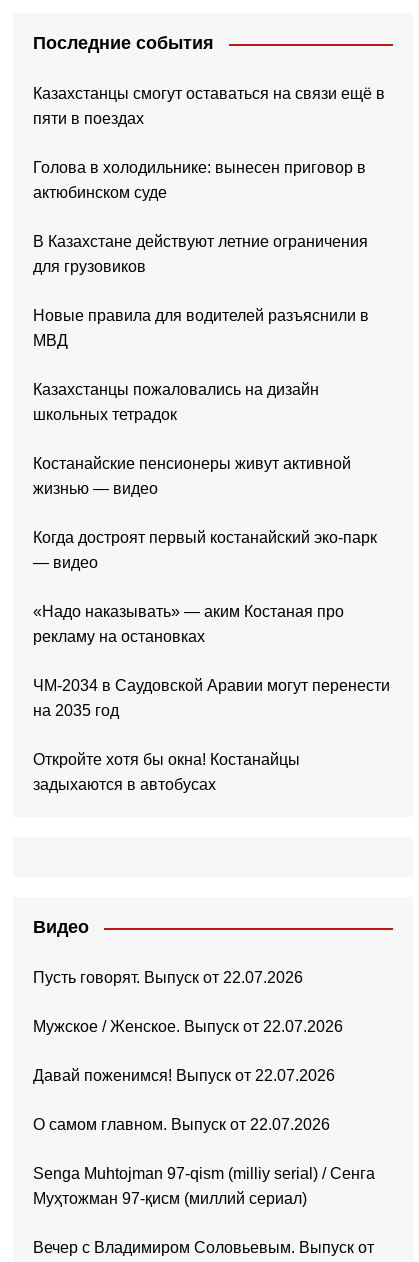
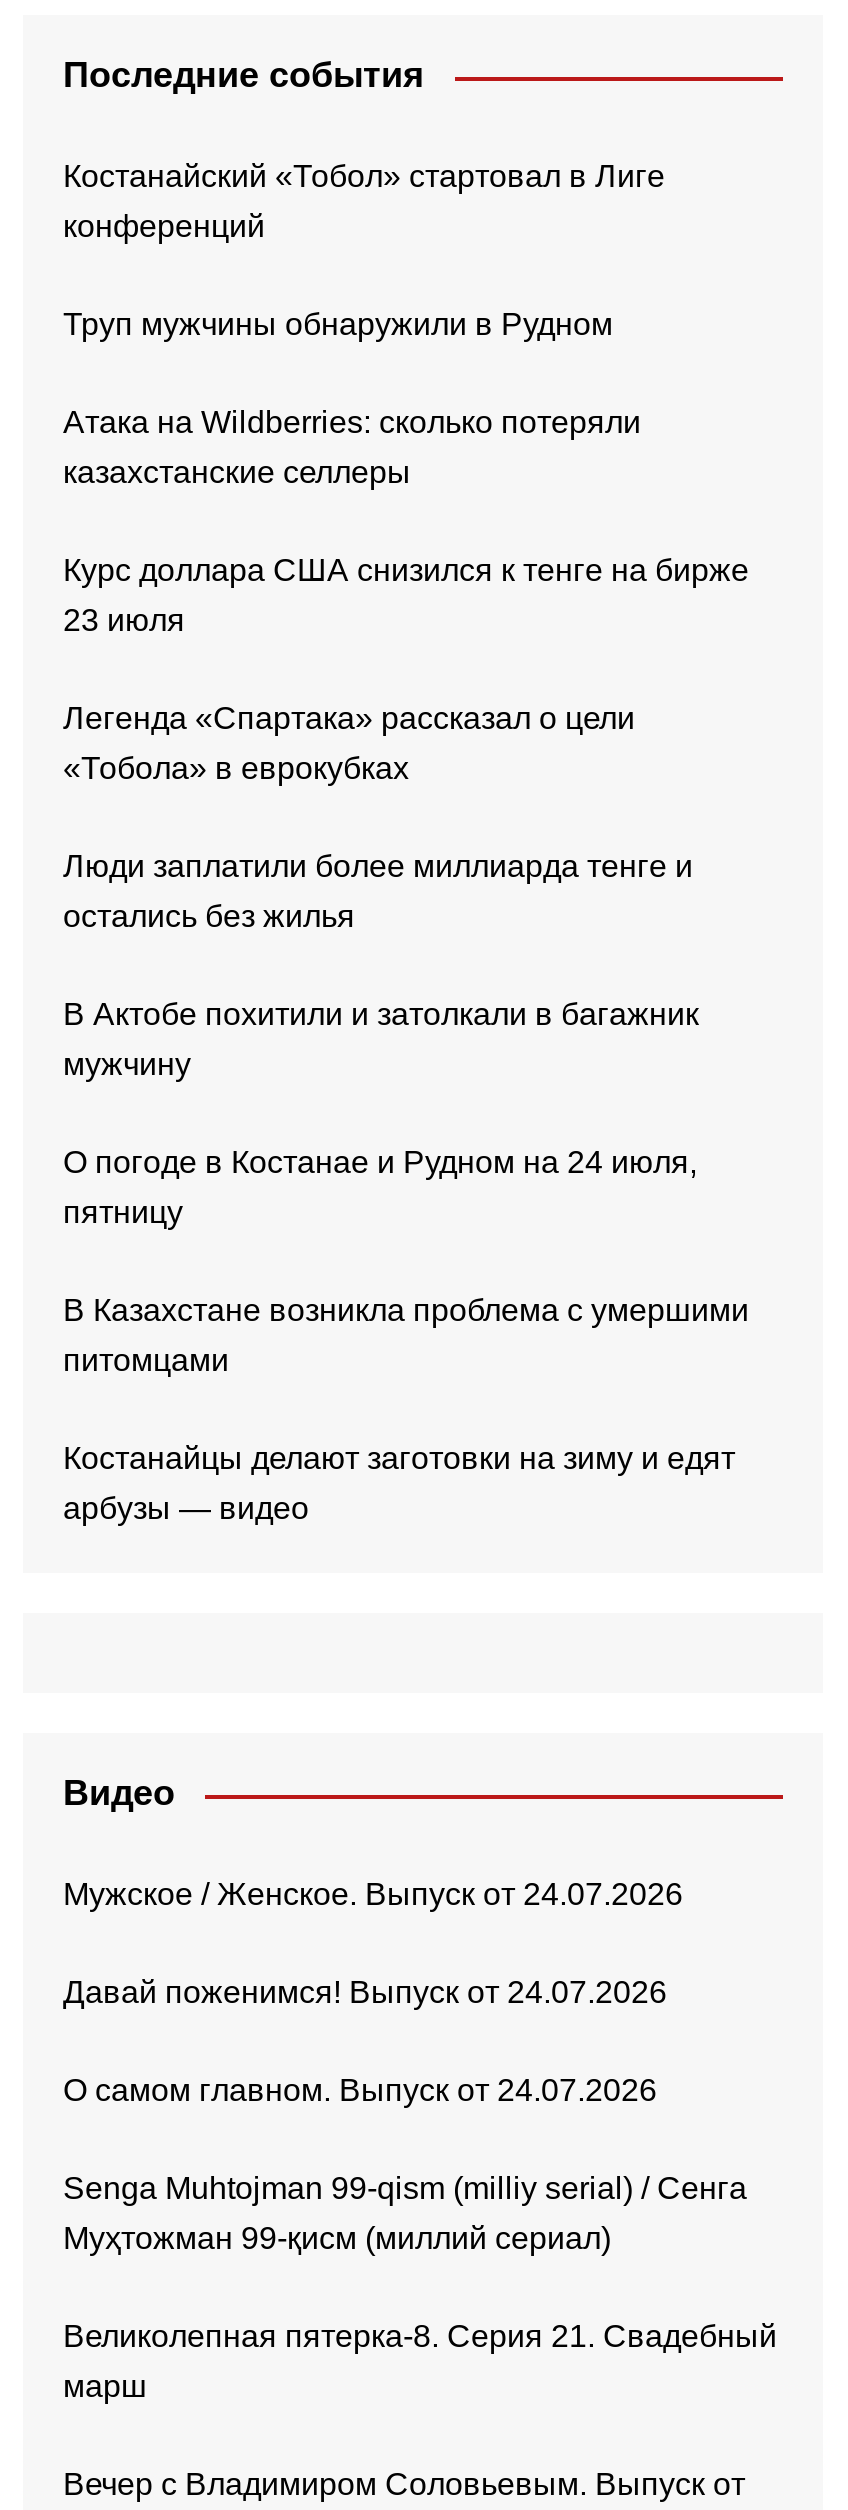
- Казахстанцы смогут оставаться на связи ещё в
- пяти в поездах
- Голова в холодильнике: вынесен приговор в
- актюбинском суде
- В Казахстане действуют летние ограничения
- для грузовиков
- Новые правила для водителей разъяснили в
- МВД
- Казахстанцы пожаловались на дизайн
- школьных тетрадок
- Костанайские пенсионеры живут активной
- жизнью — видео
- Когда достроят первый костанайский эко-парк
- — видео
- «Надо наказывать» — аким Костаная про
- рекламу на остановках
- ЧМ-2034 в Саудовской Аравии могут перенести
- на 2035 год
- Откройте хотя бы окна! Костанайцы
- задыхаются в автобусах
+ Костанайский «Тобол» стартовал в Лиге
+ конференций
+ Труп мужчины обнаружили в Рудном
+ Атака на Wildberries: сколько потеряли
+ казахстанские селлеры
+ Курс доллара США снизился к тенге на бирже
+ 23 июля
+ Легенда «Спартака» рассказал о цели
+ «Тобола» в еврокубках
+ Люди заплатили более миллиарда тенге и
+ остались без жилья
+ В Актобе похитили и затолкали в багажник
+ мужчину
+ О погоде в Костанае и Рудном на 24 июля,
+ пятницу
+ В Казахстане возникла проблема с умершими
+ питомцами
+ Костанайцы делают заготовки на зиму и едят
+ арбузы — видео

moved up: Видео

- Пусть говорят. Выпуск от 22.07.2026
- Мужское / Женское. Выпуск от 22.07.2026
- Давай поженимся! Выпуск от 22.07.2026
- О самом главном. Выпуск от 22.07.2026
- Senga Muhtojman 97-qism (milliy serial) / Сенга
- Муҳтожман 97-қисм (миллий сериал)
+ Мужское / Женское. Выпуск от 24.07.2026
+ Давай поженимся! Выпуск от 24.07.2026
+ О самом главном. Выпуск от 24.07.2026
+ Senga Muhtojman 99-qism (milliy serial) / Сенга
+ Муҳтожман 99-қисм (миллий сериал)
+ Великолепная пятерка-8. Серия 21. Свадебный
+ марш
